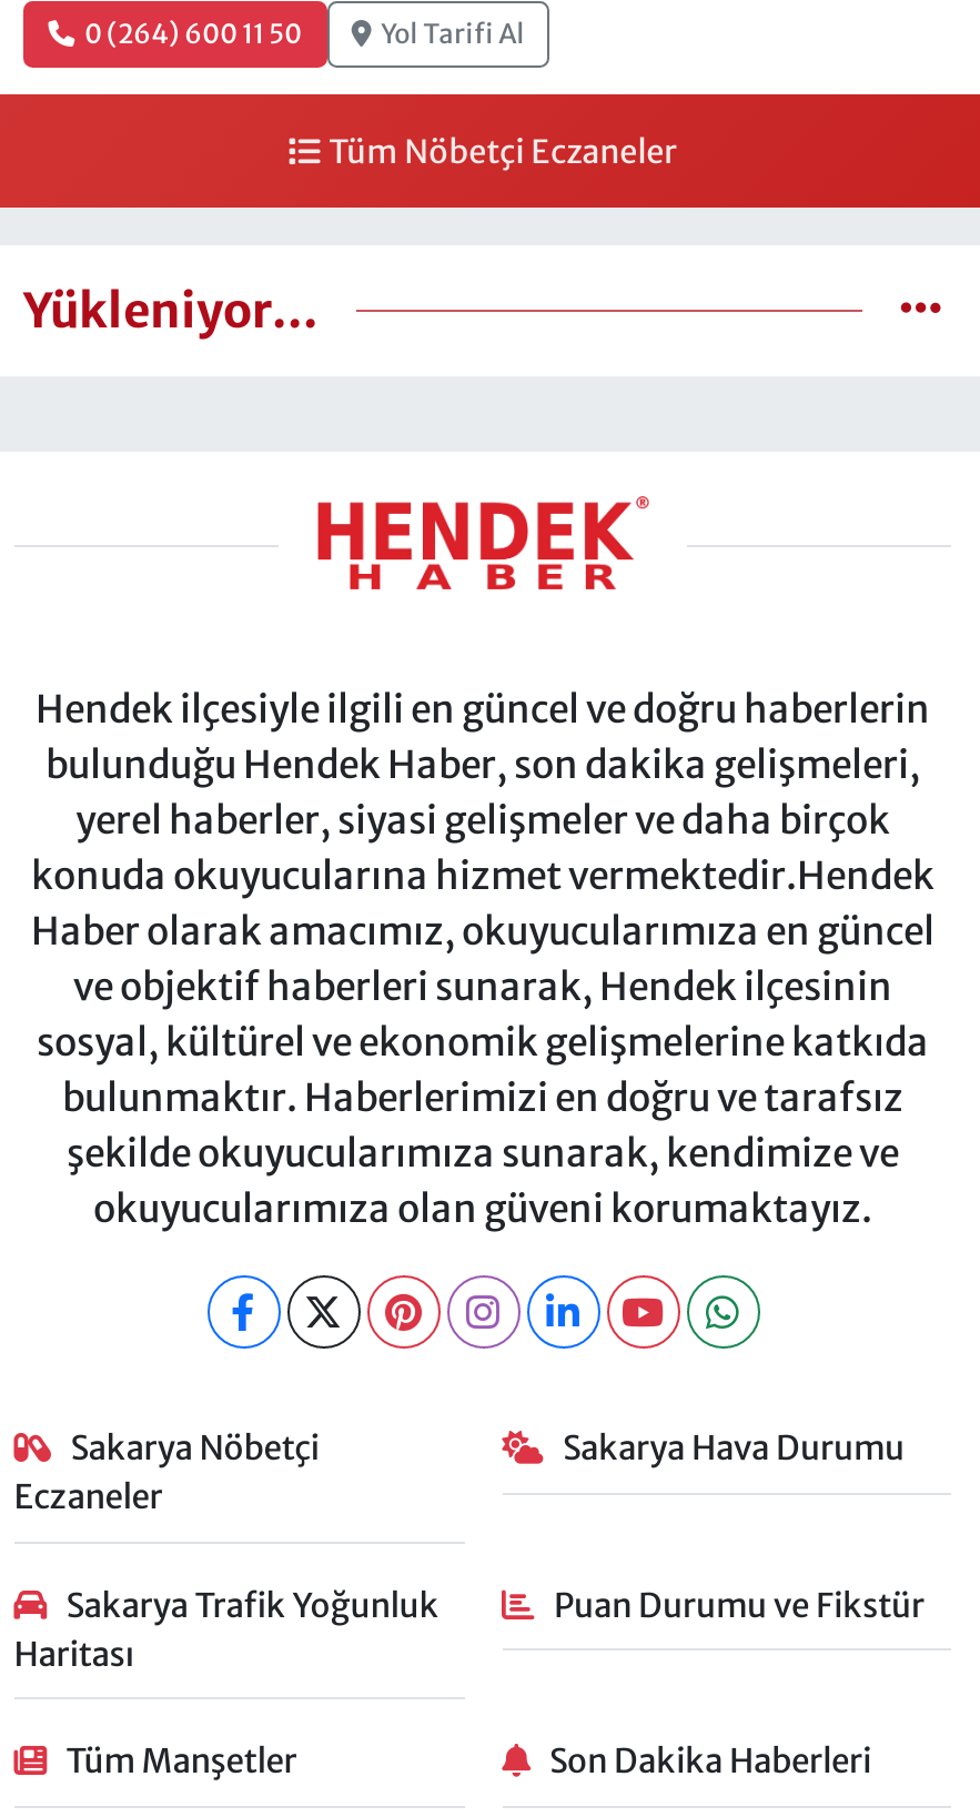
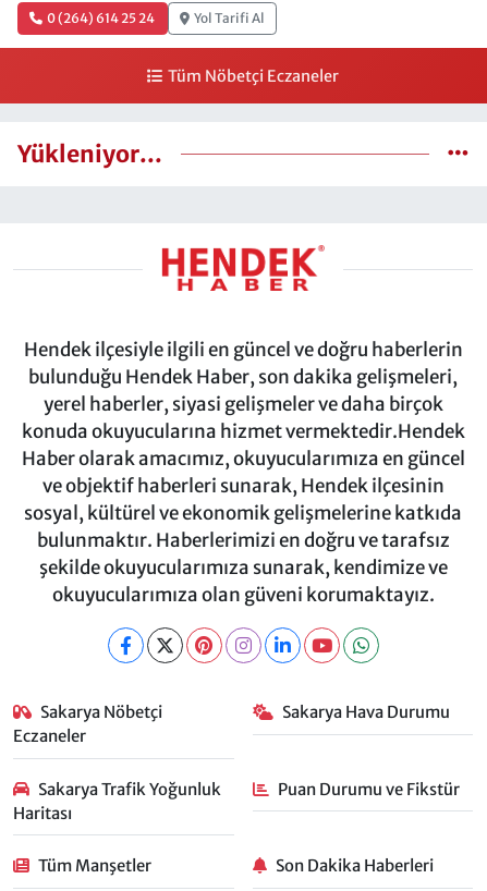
- 0 (264) 600 11 50
+ 0 (264) 614 25 24
